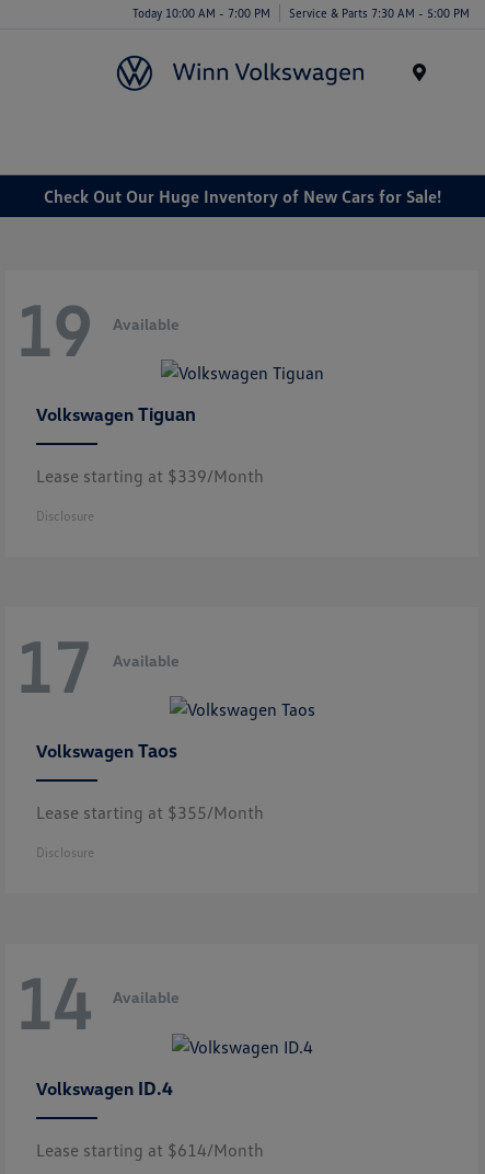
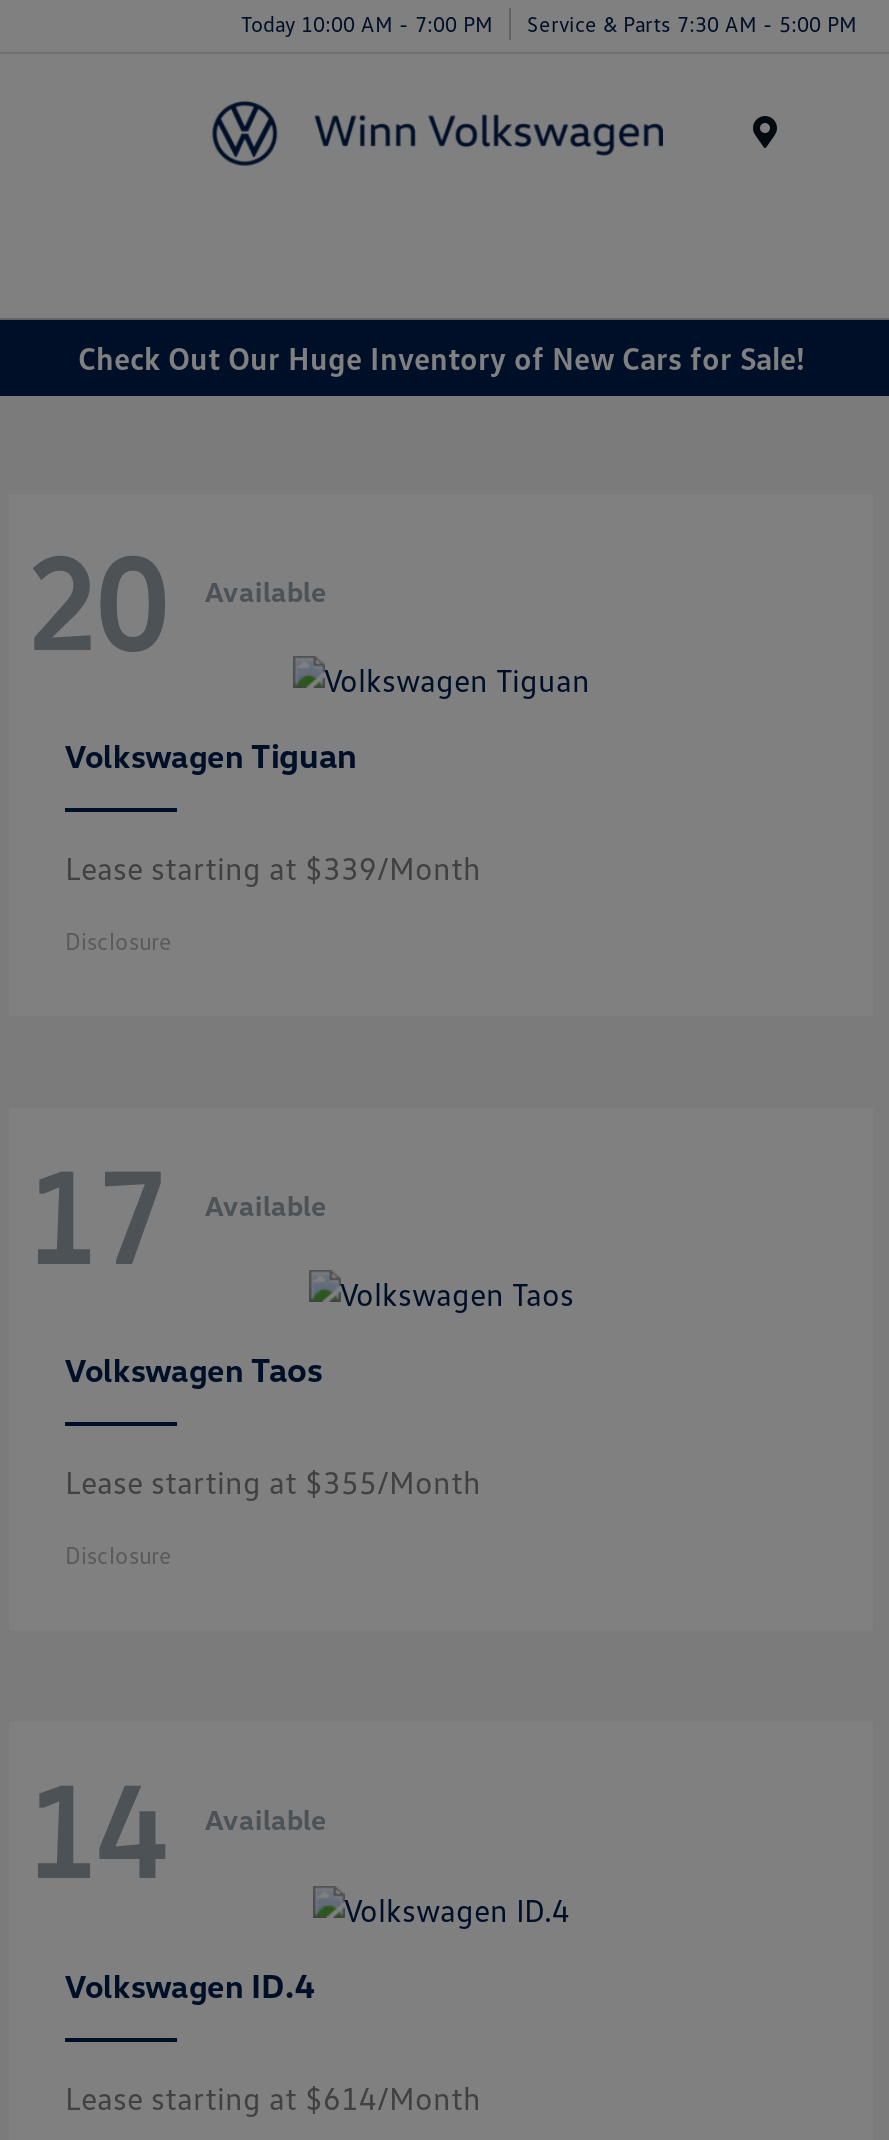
- 19 Available
+ 20 Available
